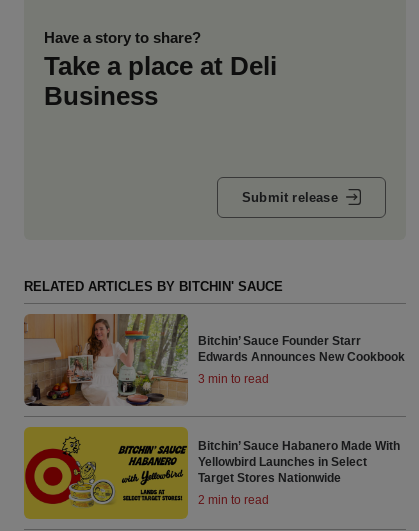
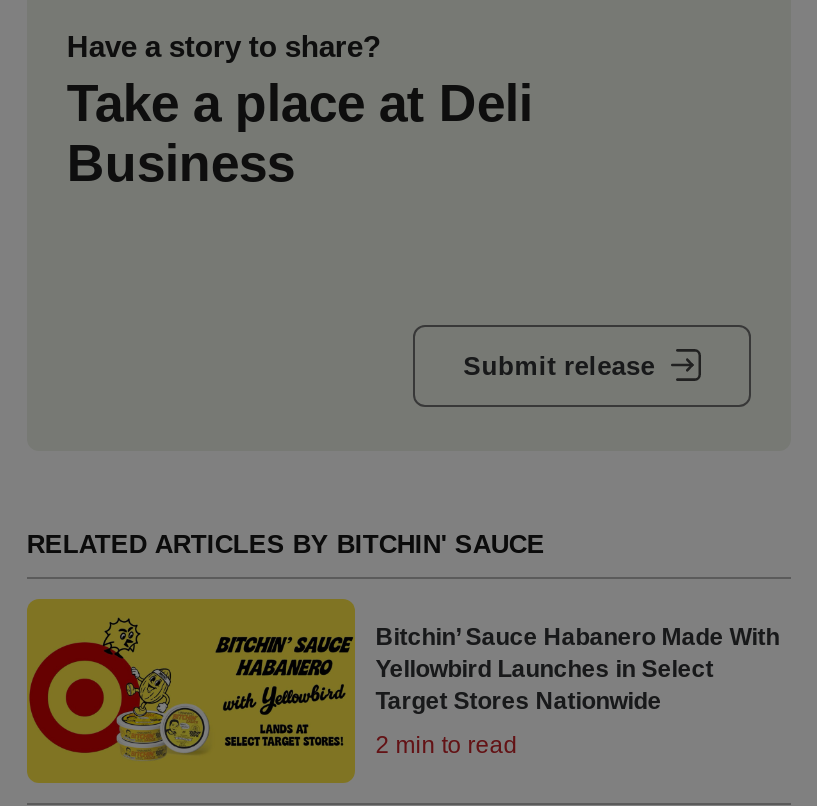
- [image]
- Bitchin’ Sauce Founder Starr
- Edwards Announces New Cookbook
- 3 min to read
